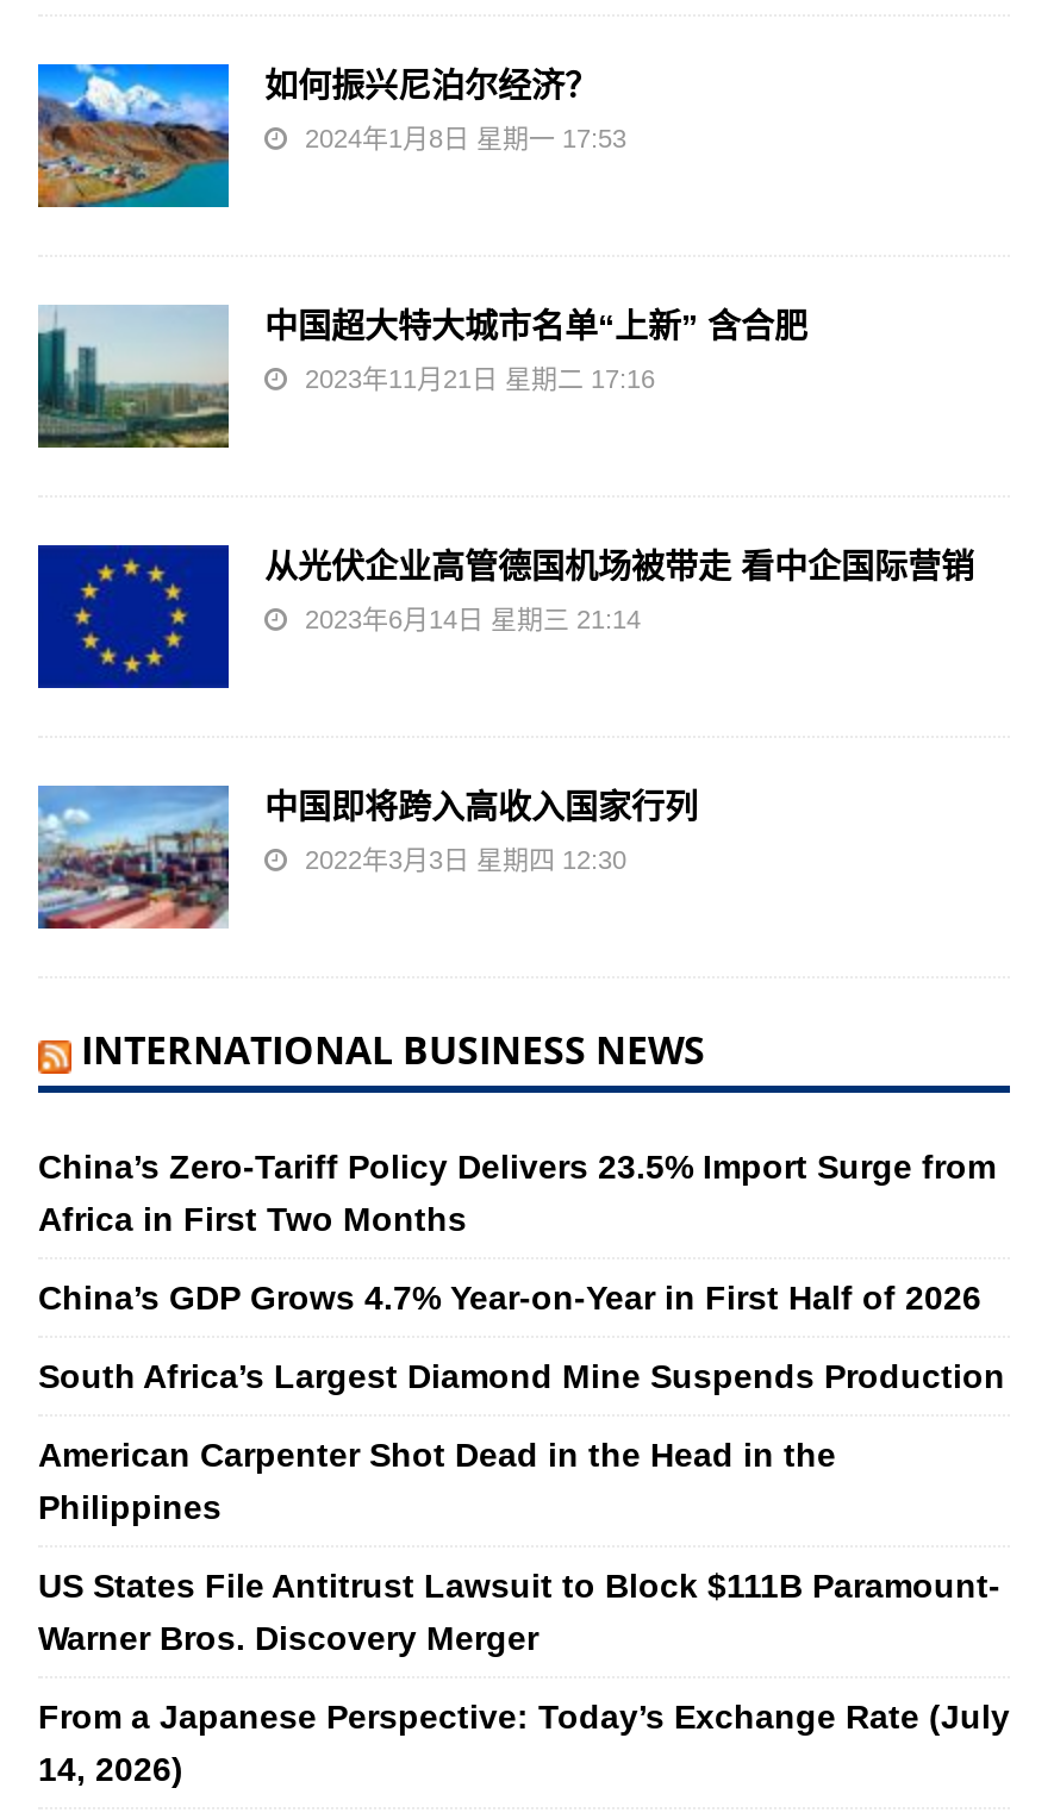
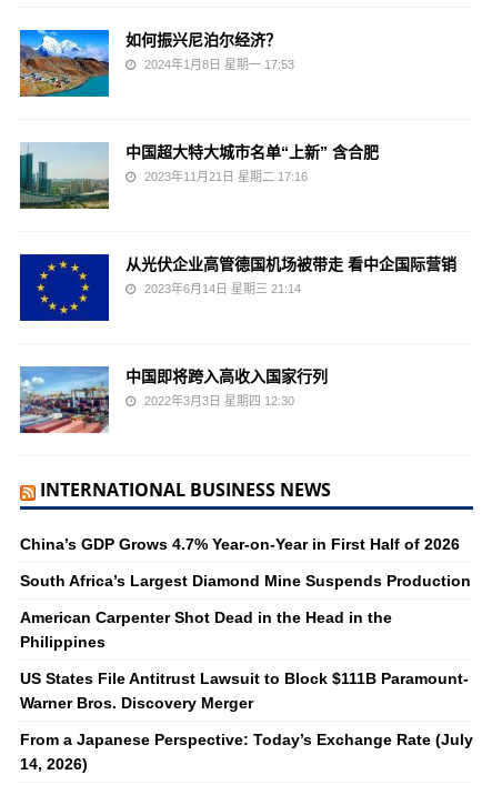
- China’s Zero-Tariff Policy Delivers 23.5% Import Surge from
- Africa in First Two Months
